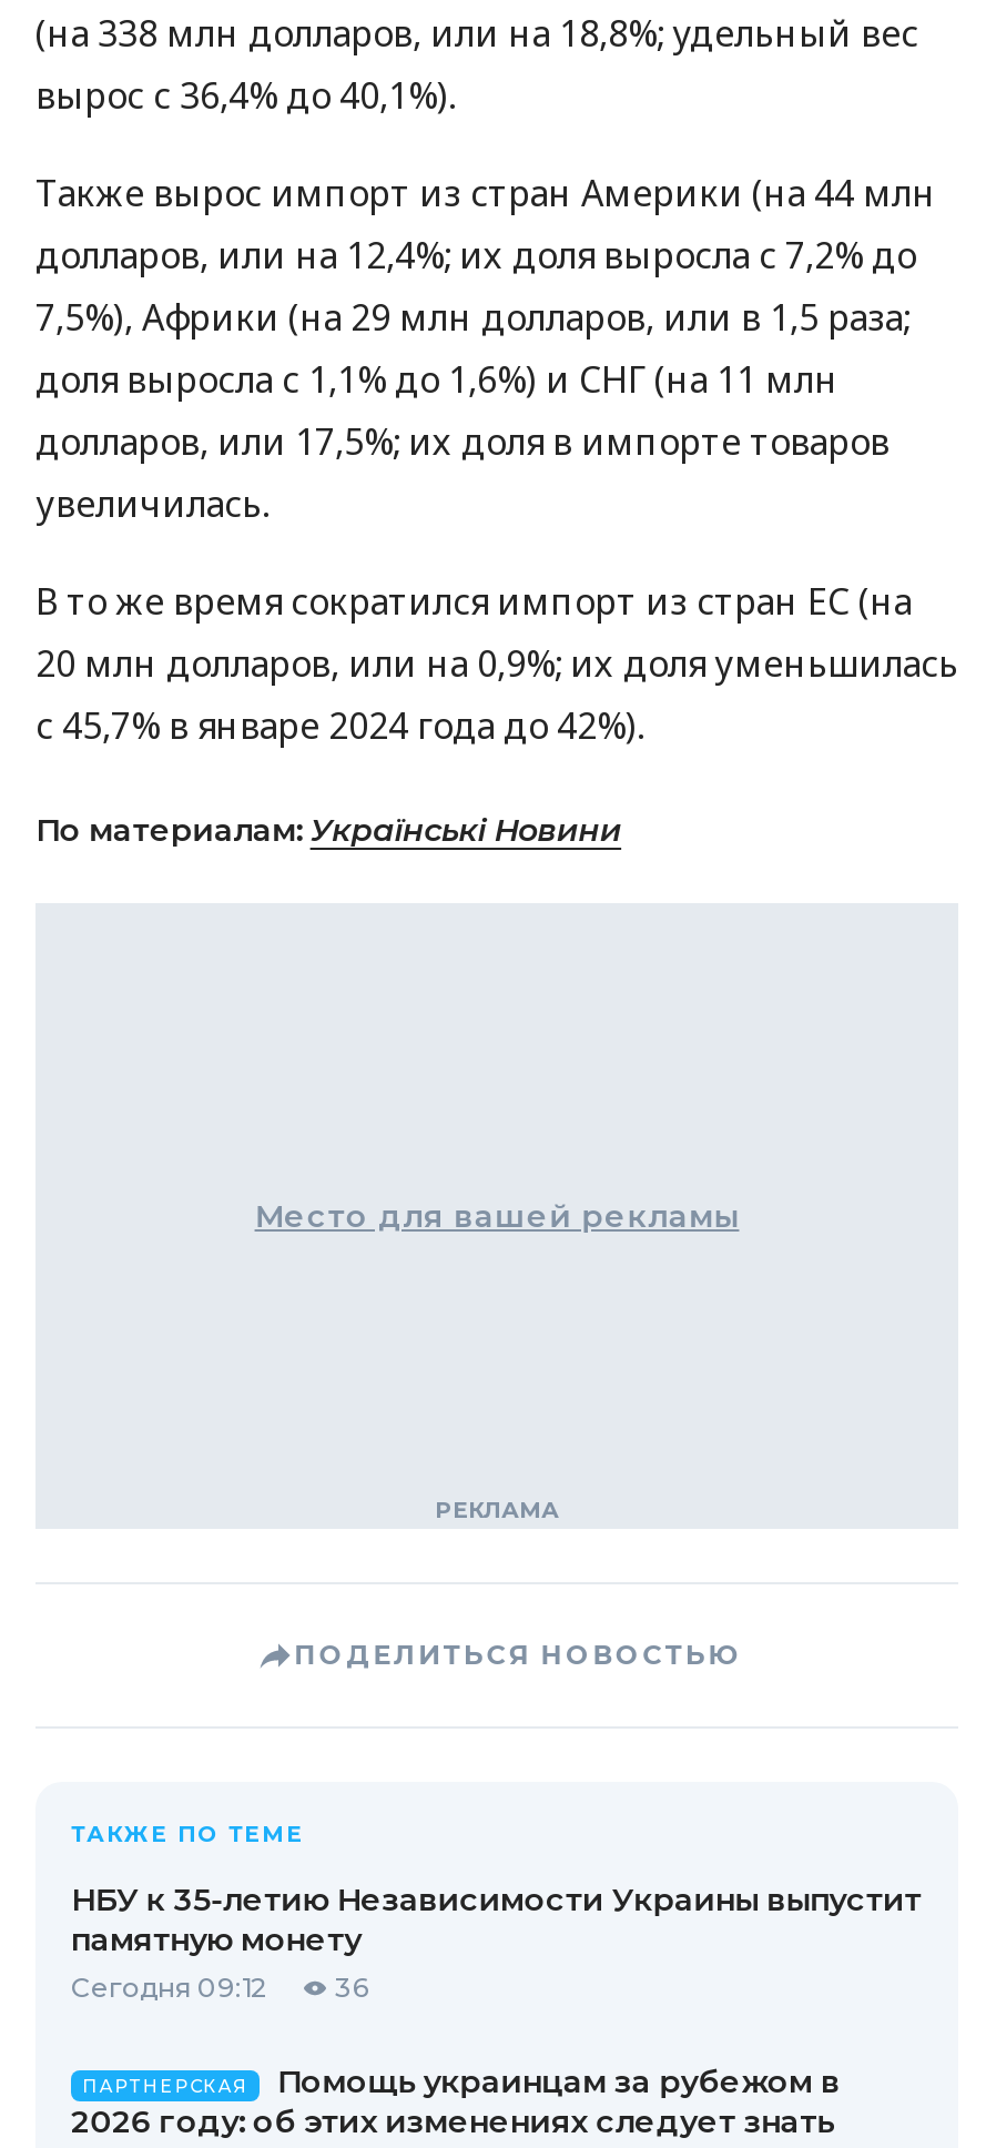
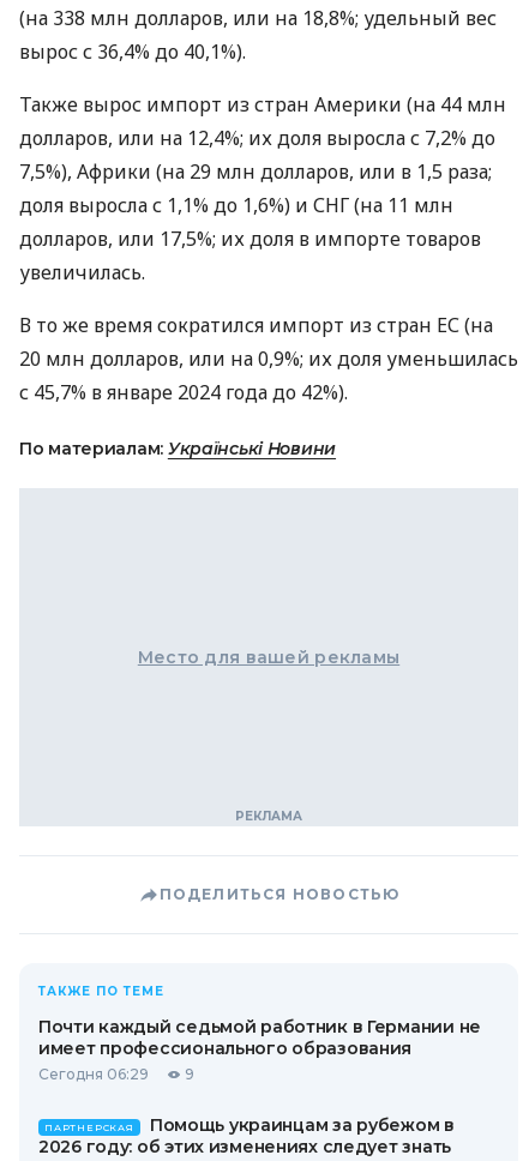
- НБУ к 35-летию Независимости Украины выпустит
- памятную монету
- Сегодня 09:12
- 36
+ Почти каждый седьмой работник в Германии не
+ имеет профессионального образования
+ Сегодня 06:29
+ 9
